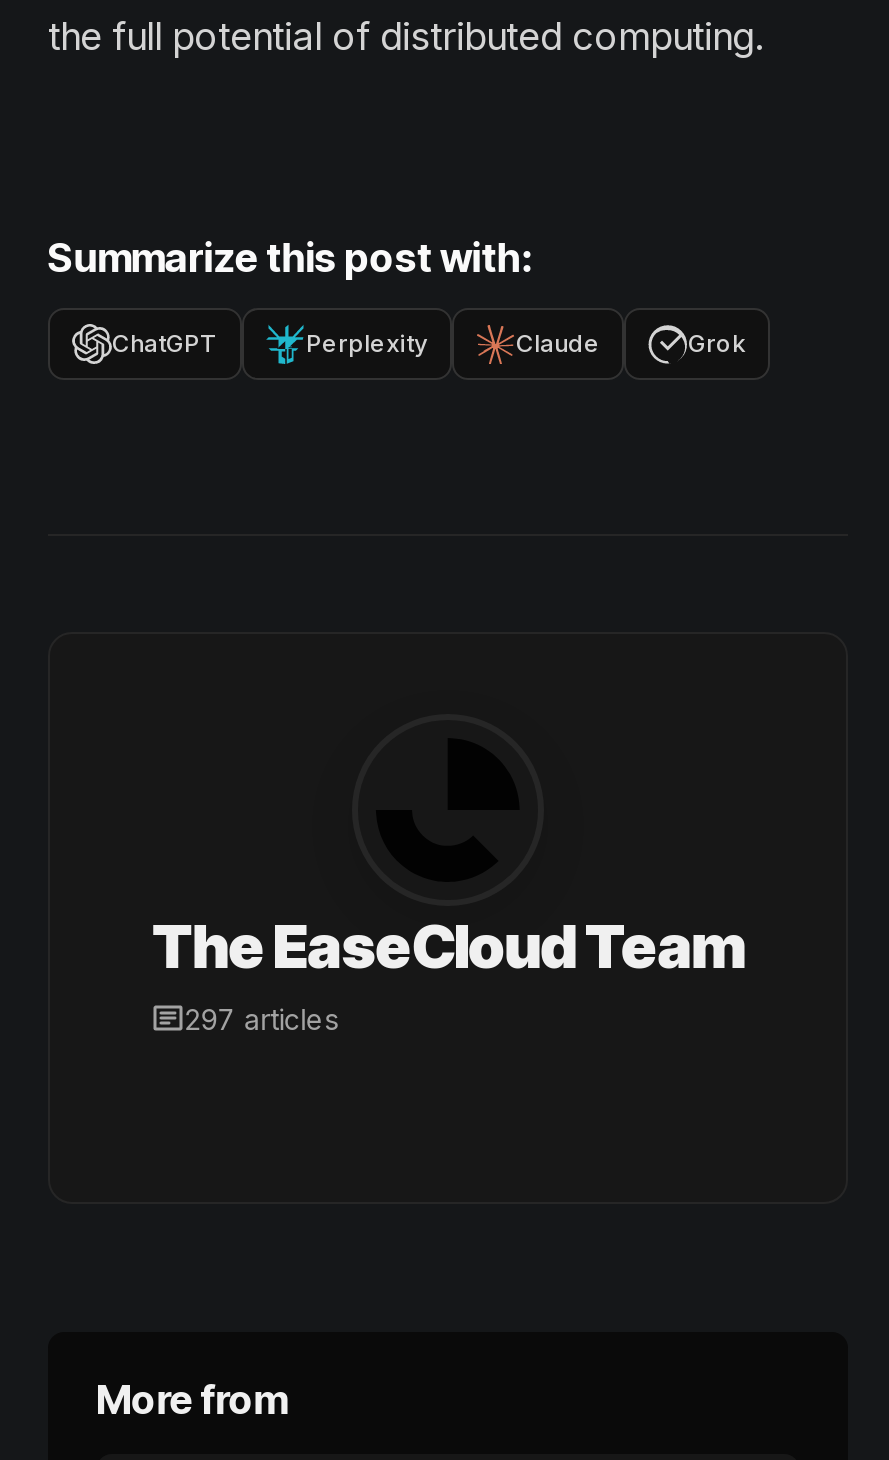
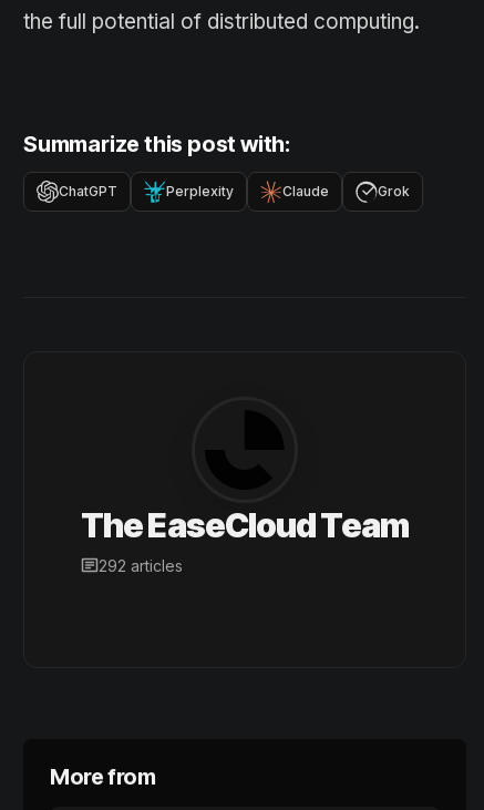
- 297 articles
+ 292 articles
